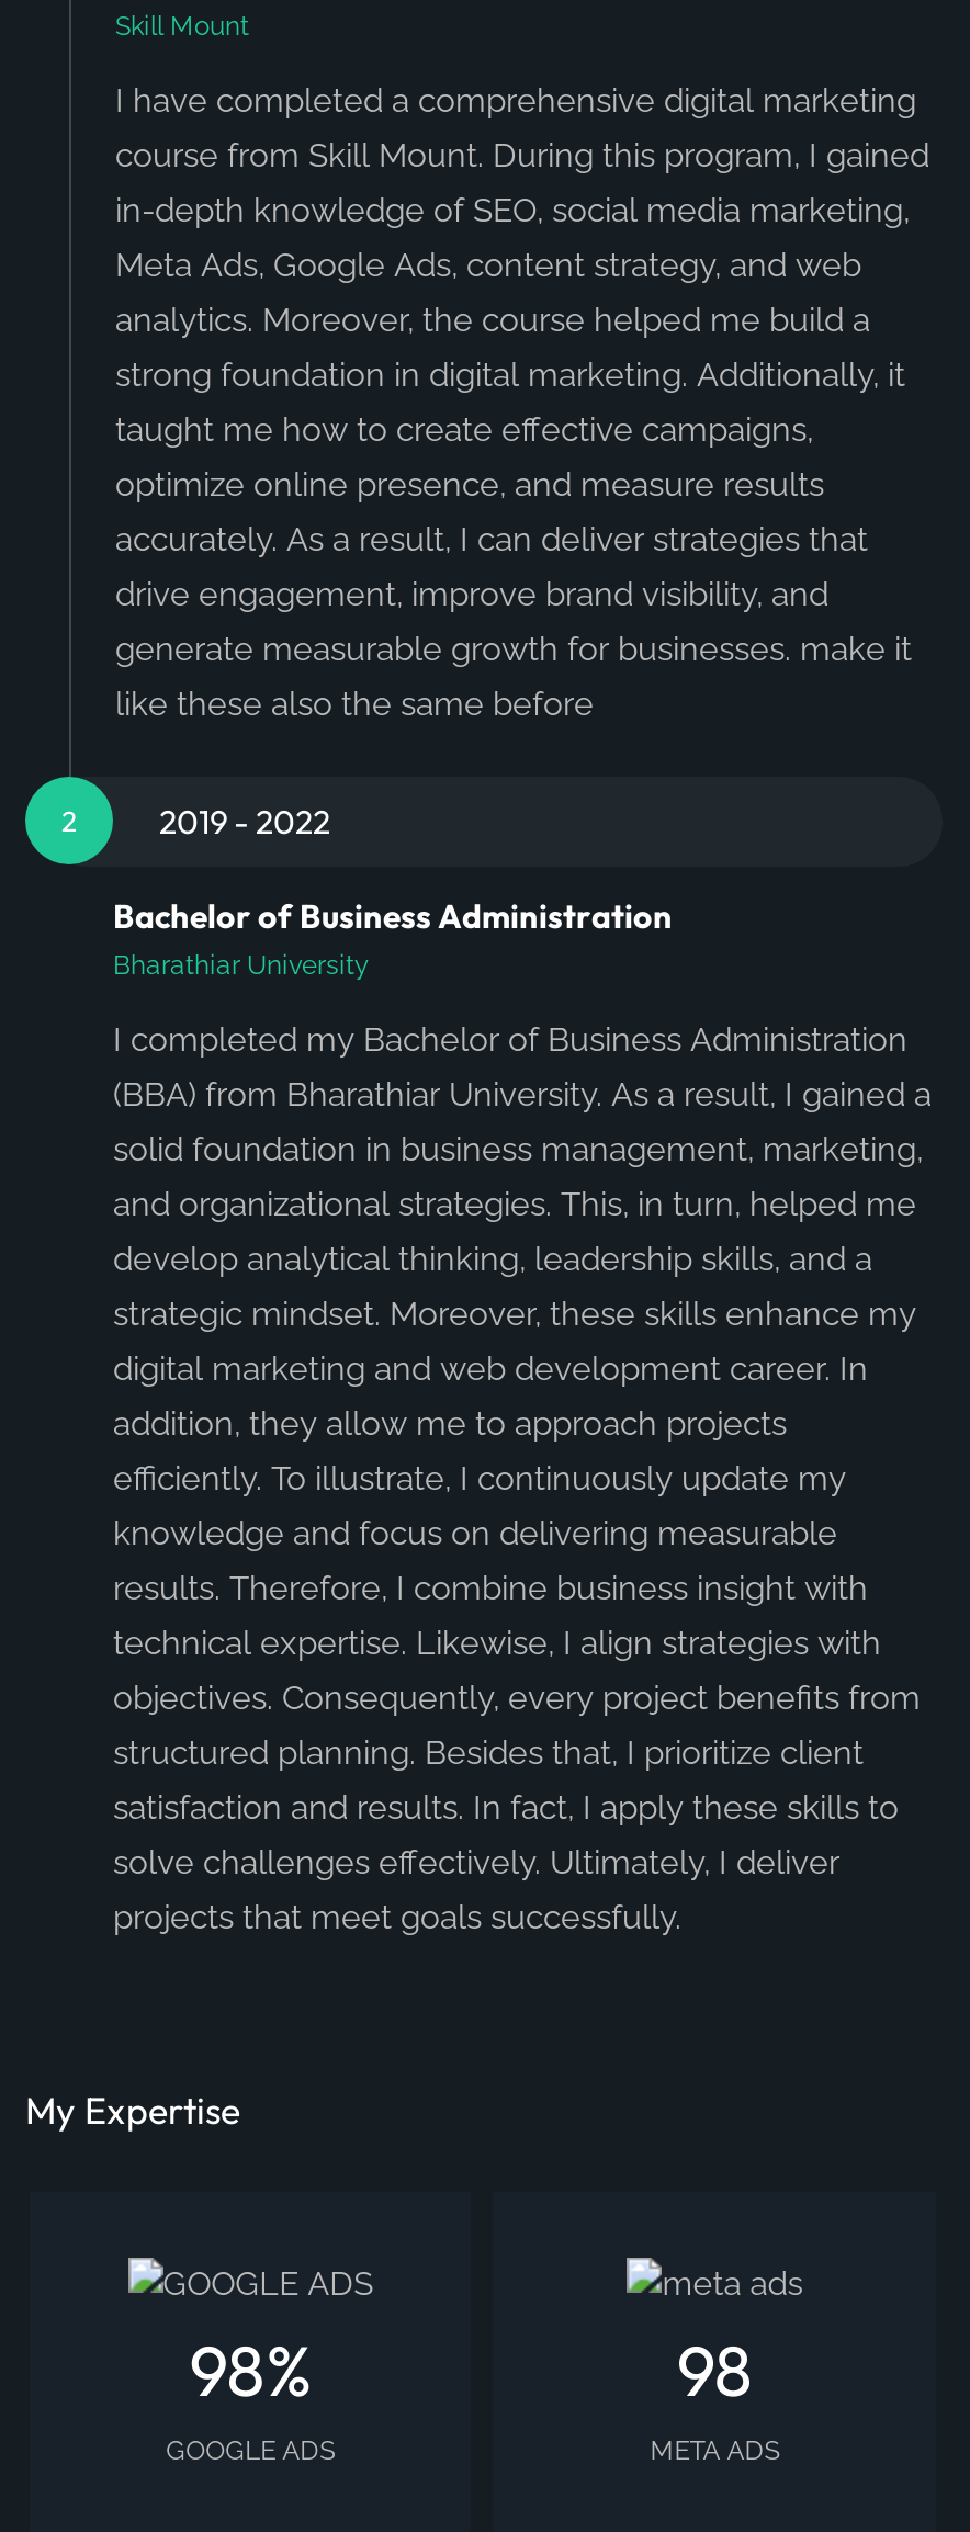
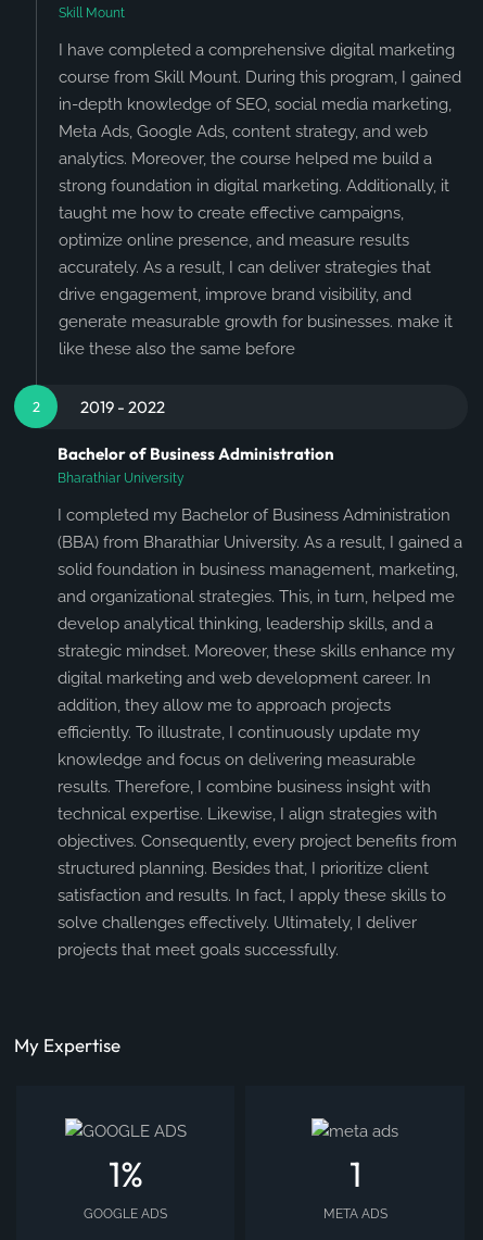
- 98%
+ 1%

- 98
+ 1
